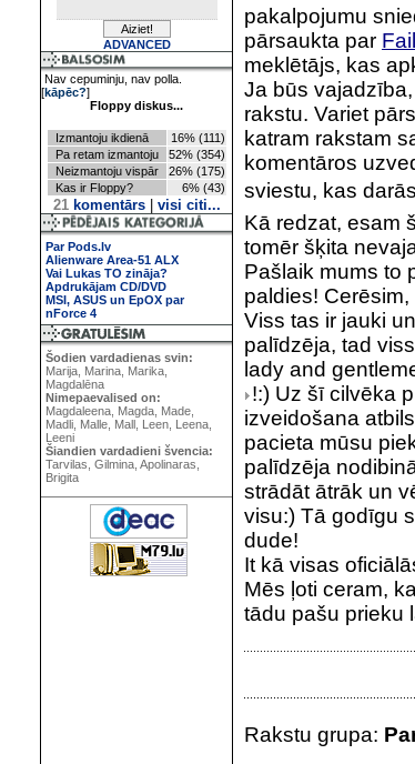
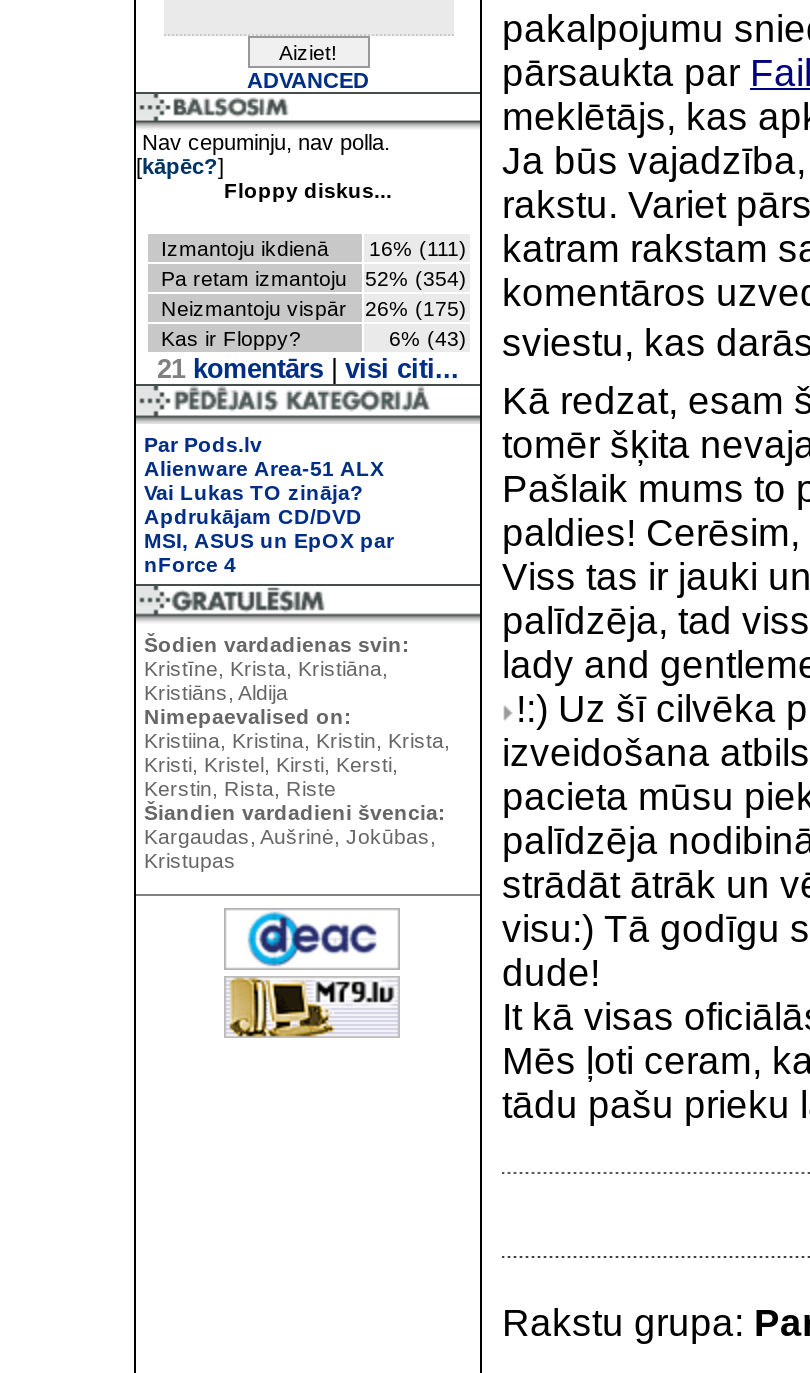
- Marija, Marina, Marika,
- Magdalēna
+ Kristīne, Krista, Kristiāna,
+ Kristiāns, Aldija

- Magdaleena, Magda, Made,
- Madli, Malle, Mall, Leen, Leena,
- Leeni
+ Kristiina, Kristina, Kristin, Krista,
+ Kristi, Kristel, Kirsti, Kersti,
+ Kerstin, Rista, Riste

- Tarvilas, Gilmina, Apolinaras,
- Brigita
+ Kargaudas, Aušrinė, Jokūbas,
+ Kristupas
